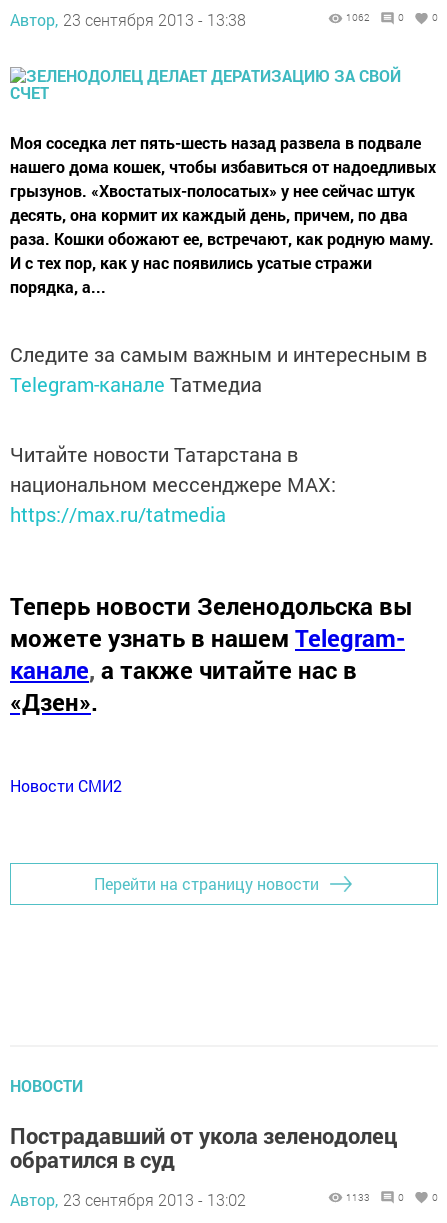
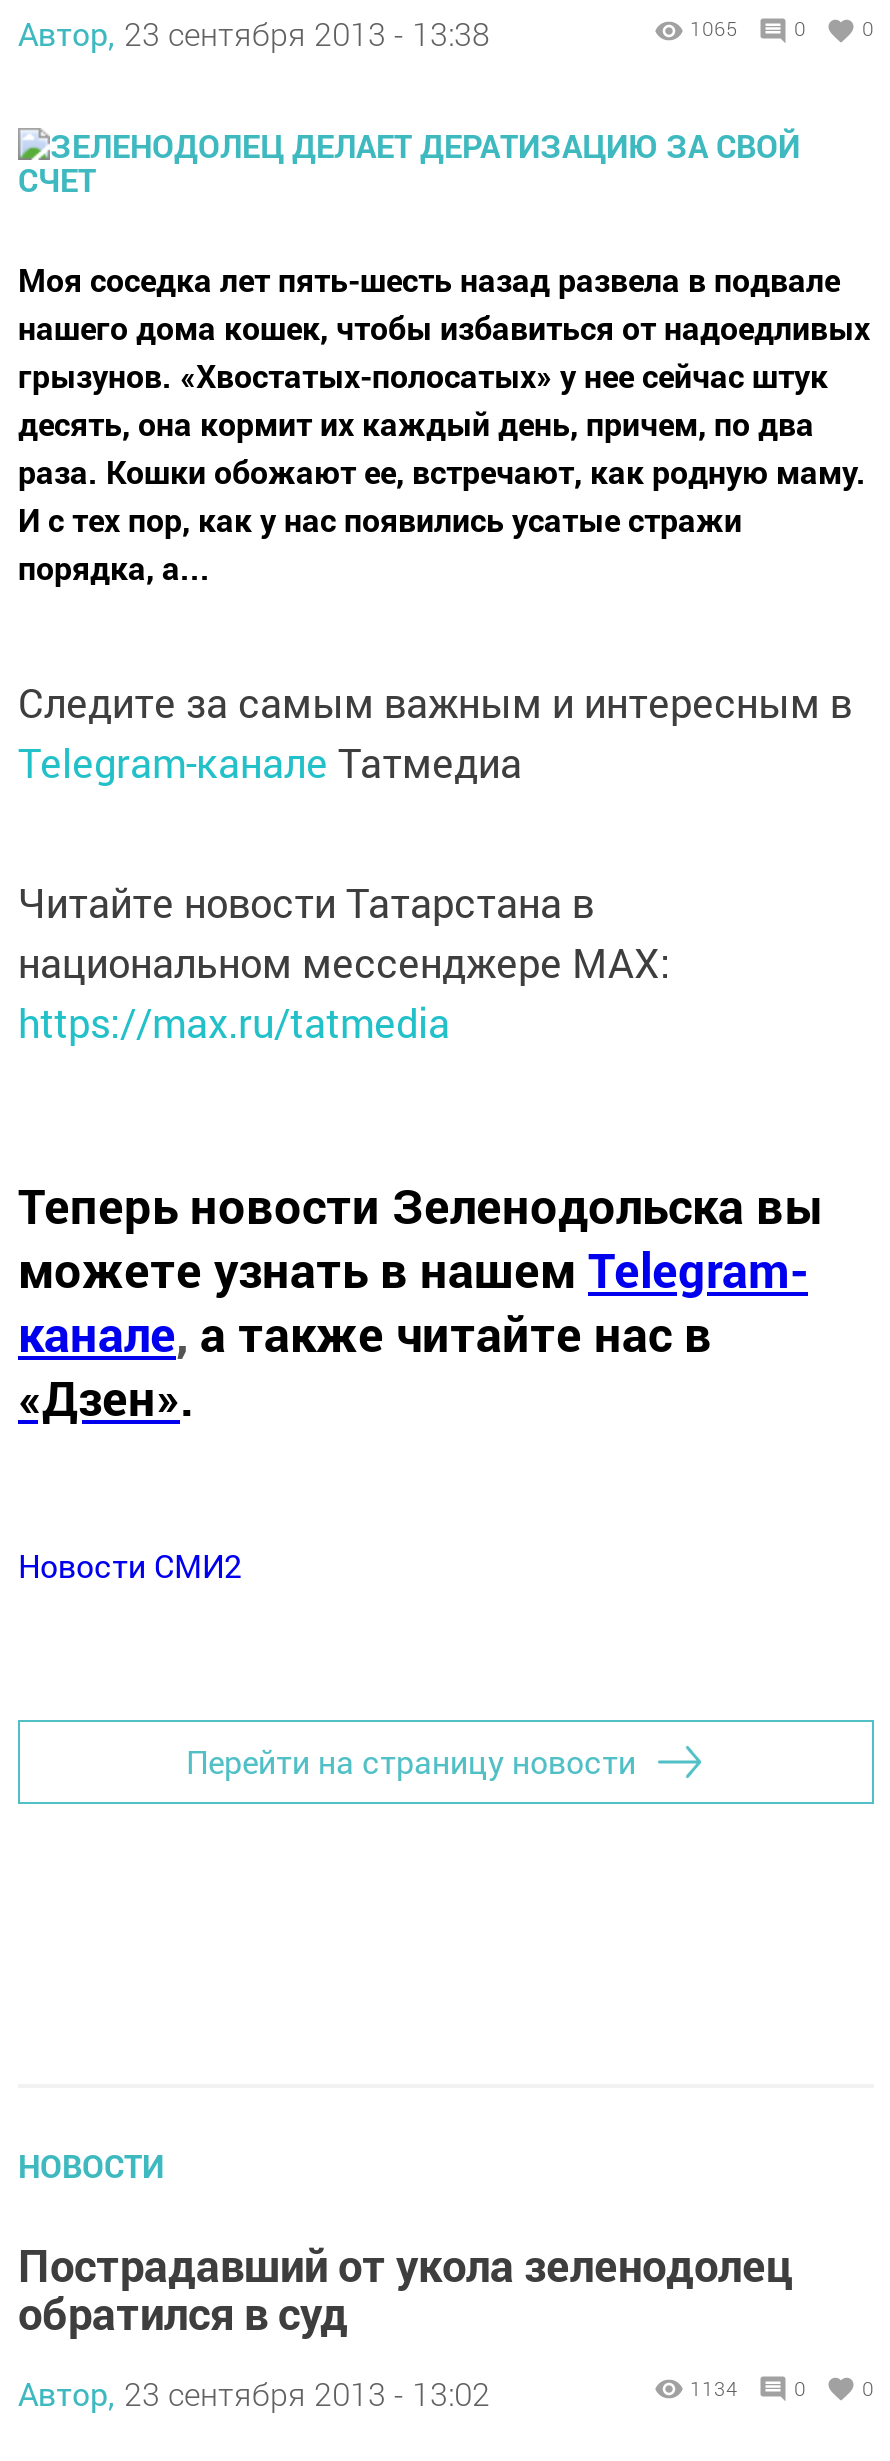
- 1062
+ 1065

- 1133
+ 1134
